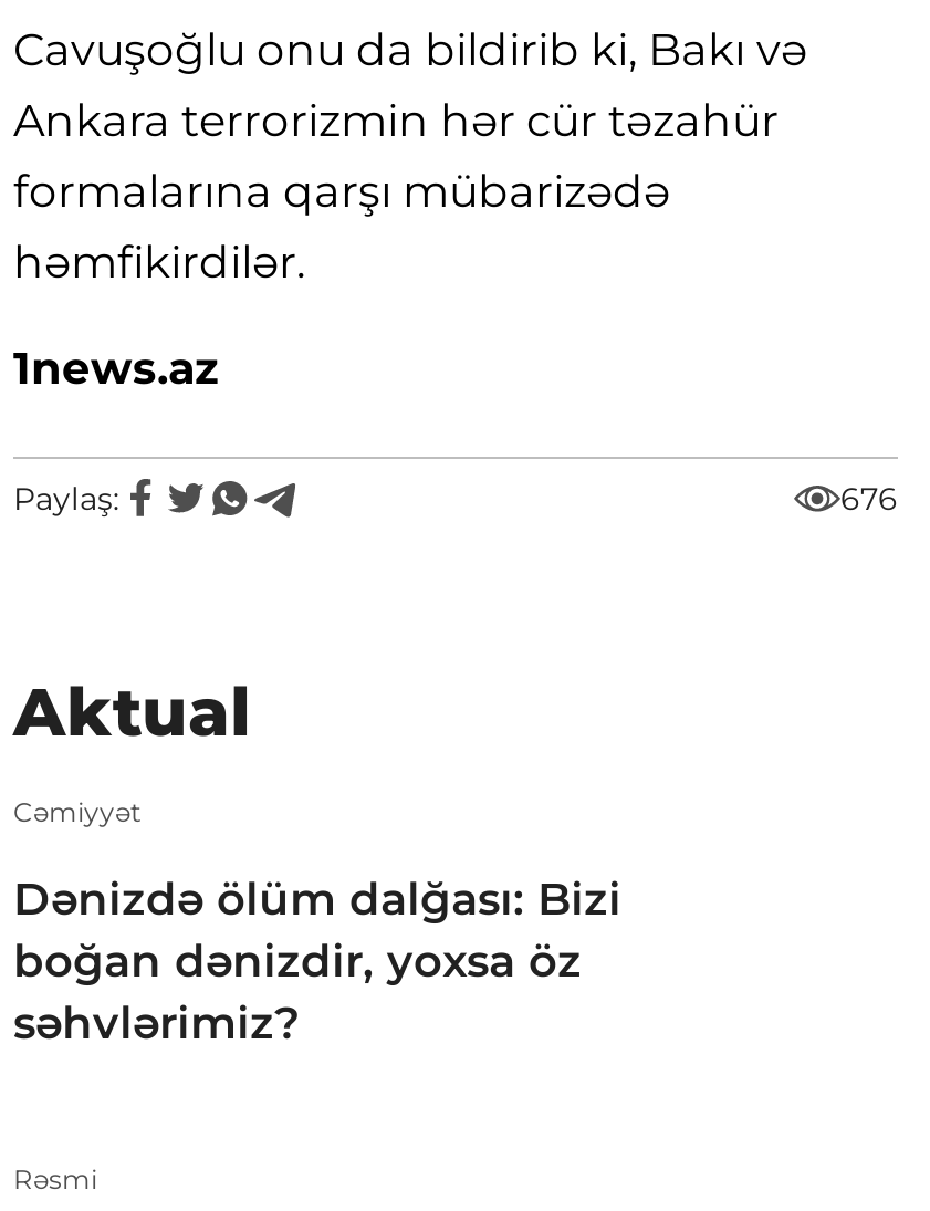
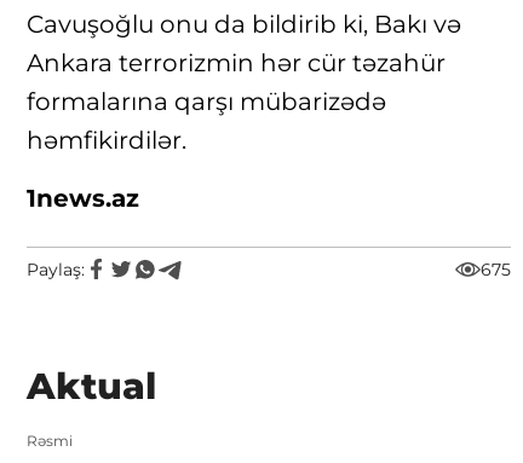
- 676
+ 675

- Cəmiyyət
- Dənizdə ölüm dalğası: Bizi
- boğan dənizdir, yoxsa öz
- səhvlərimiz?
